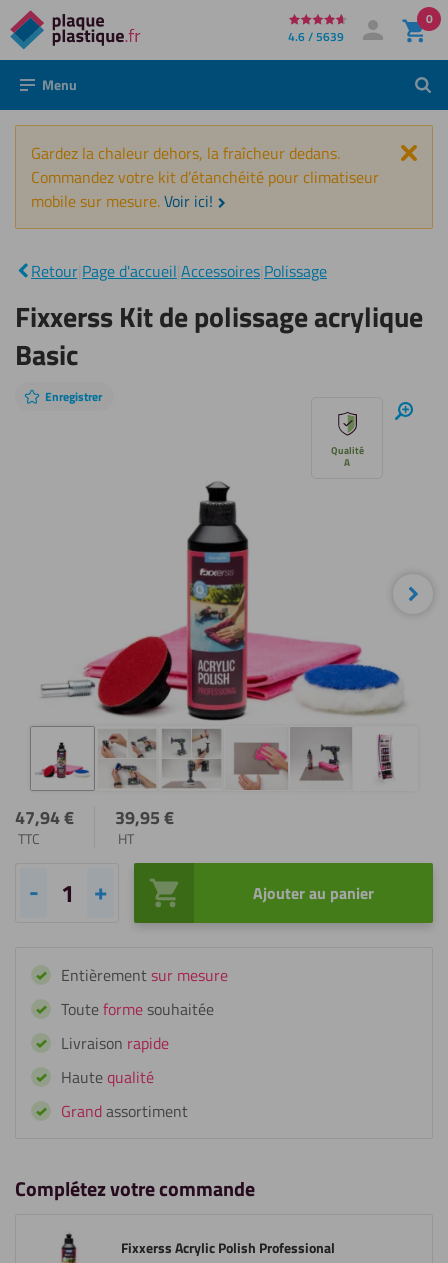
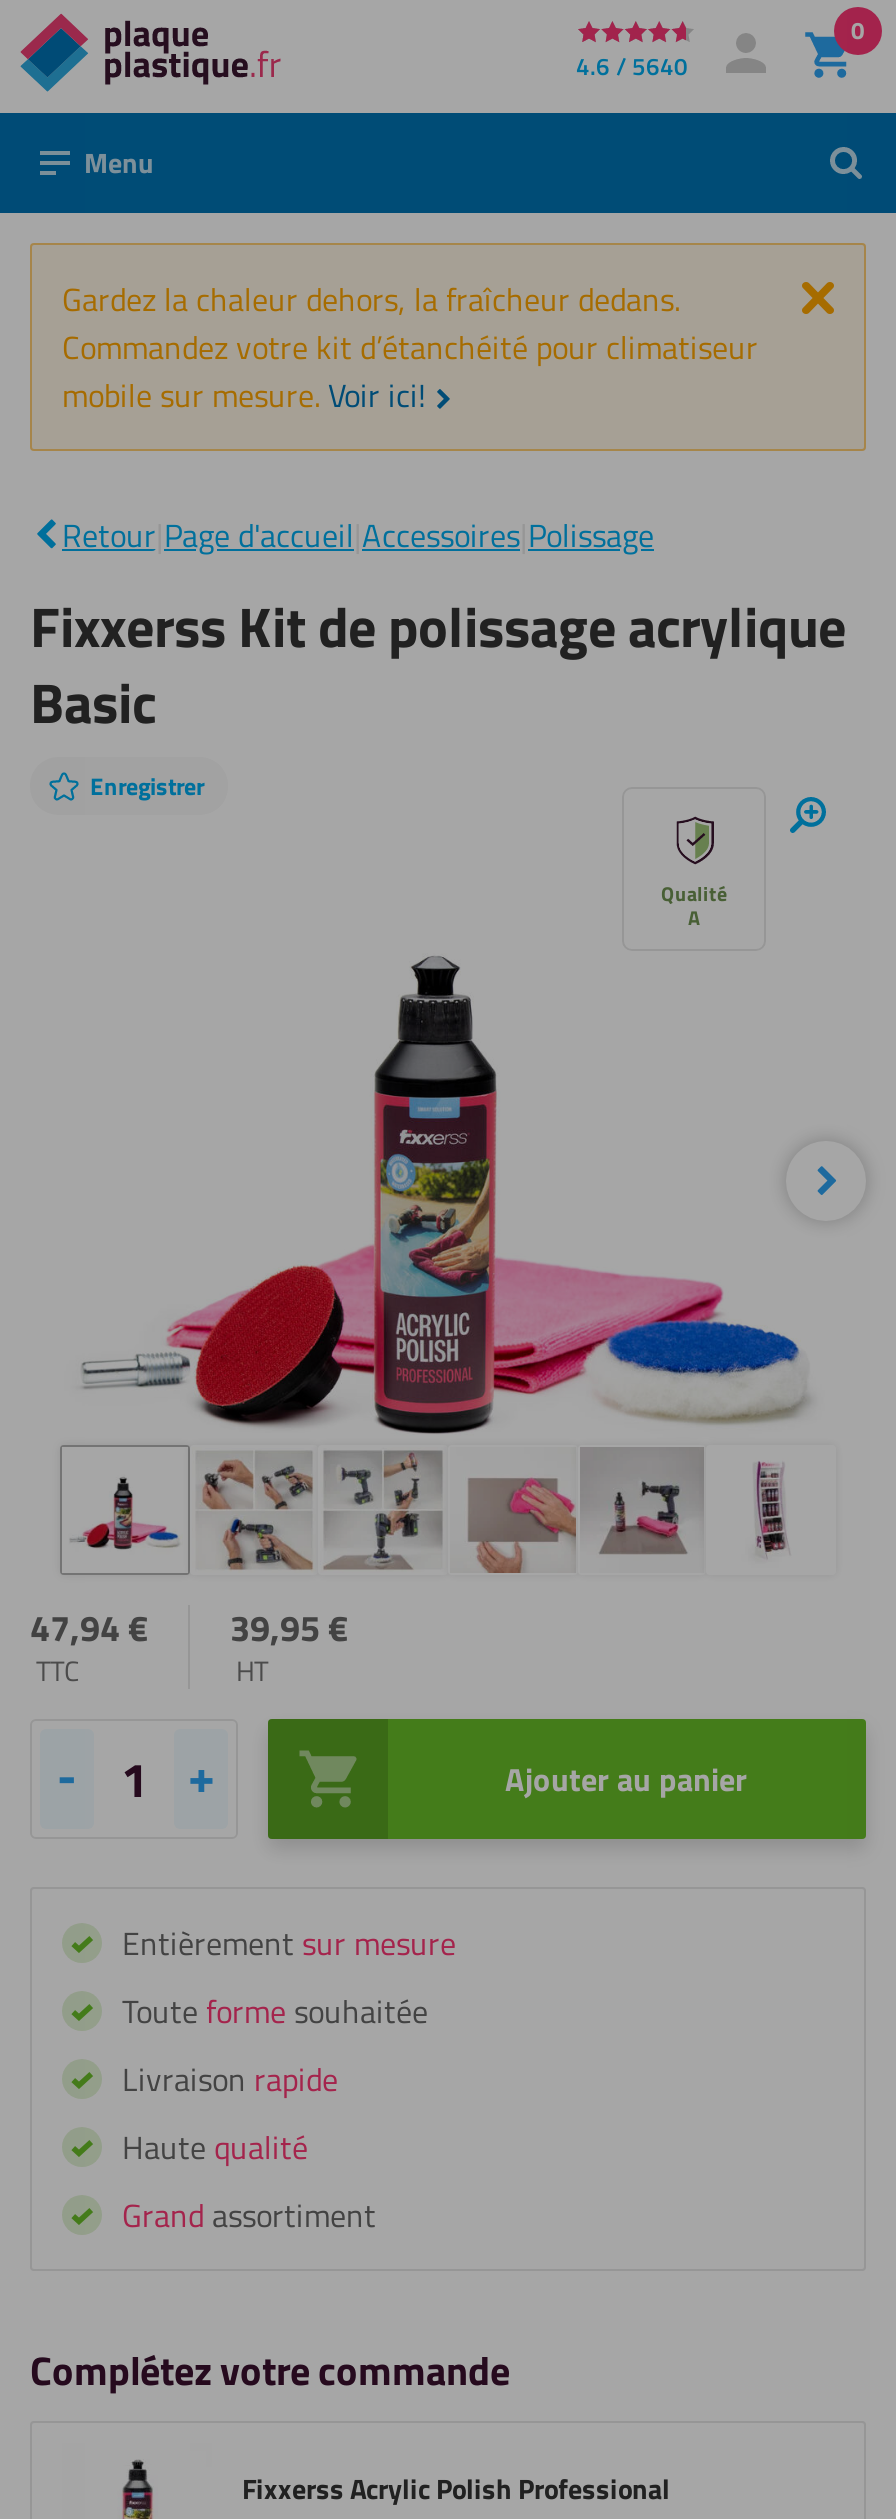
- 4.6 / 5639
+ 4.6 / 5640
